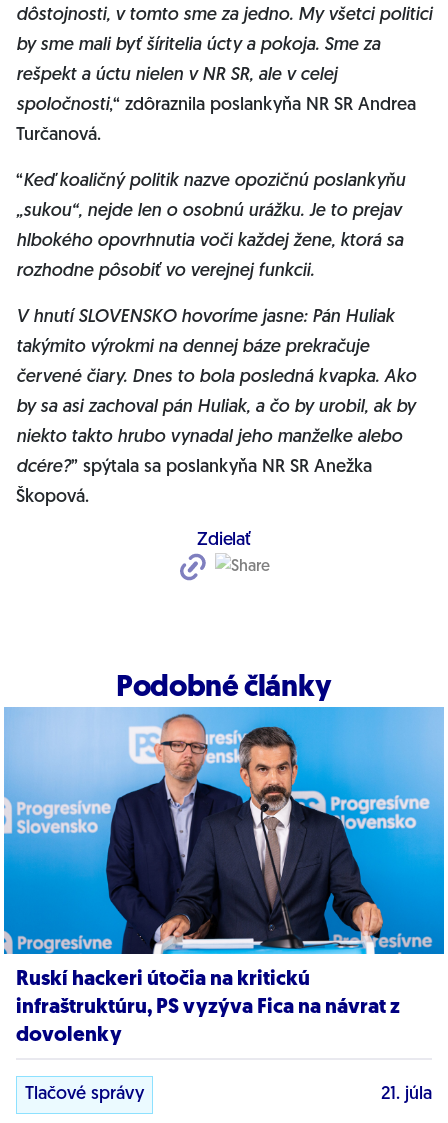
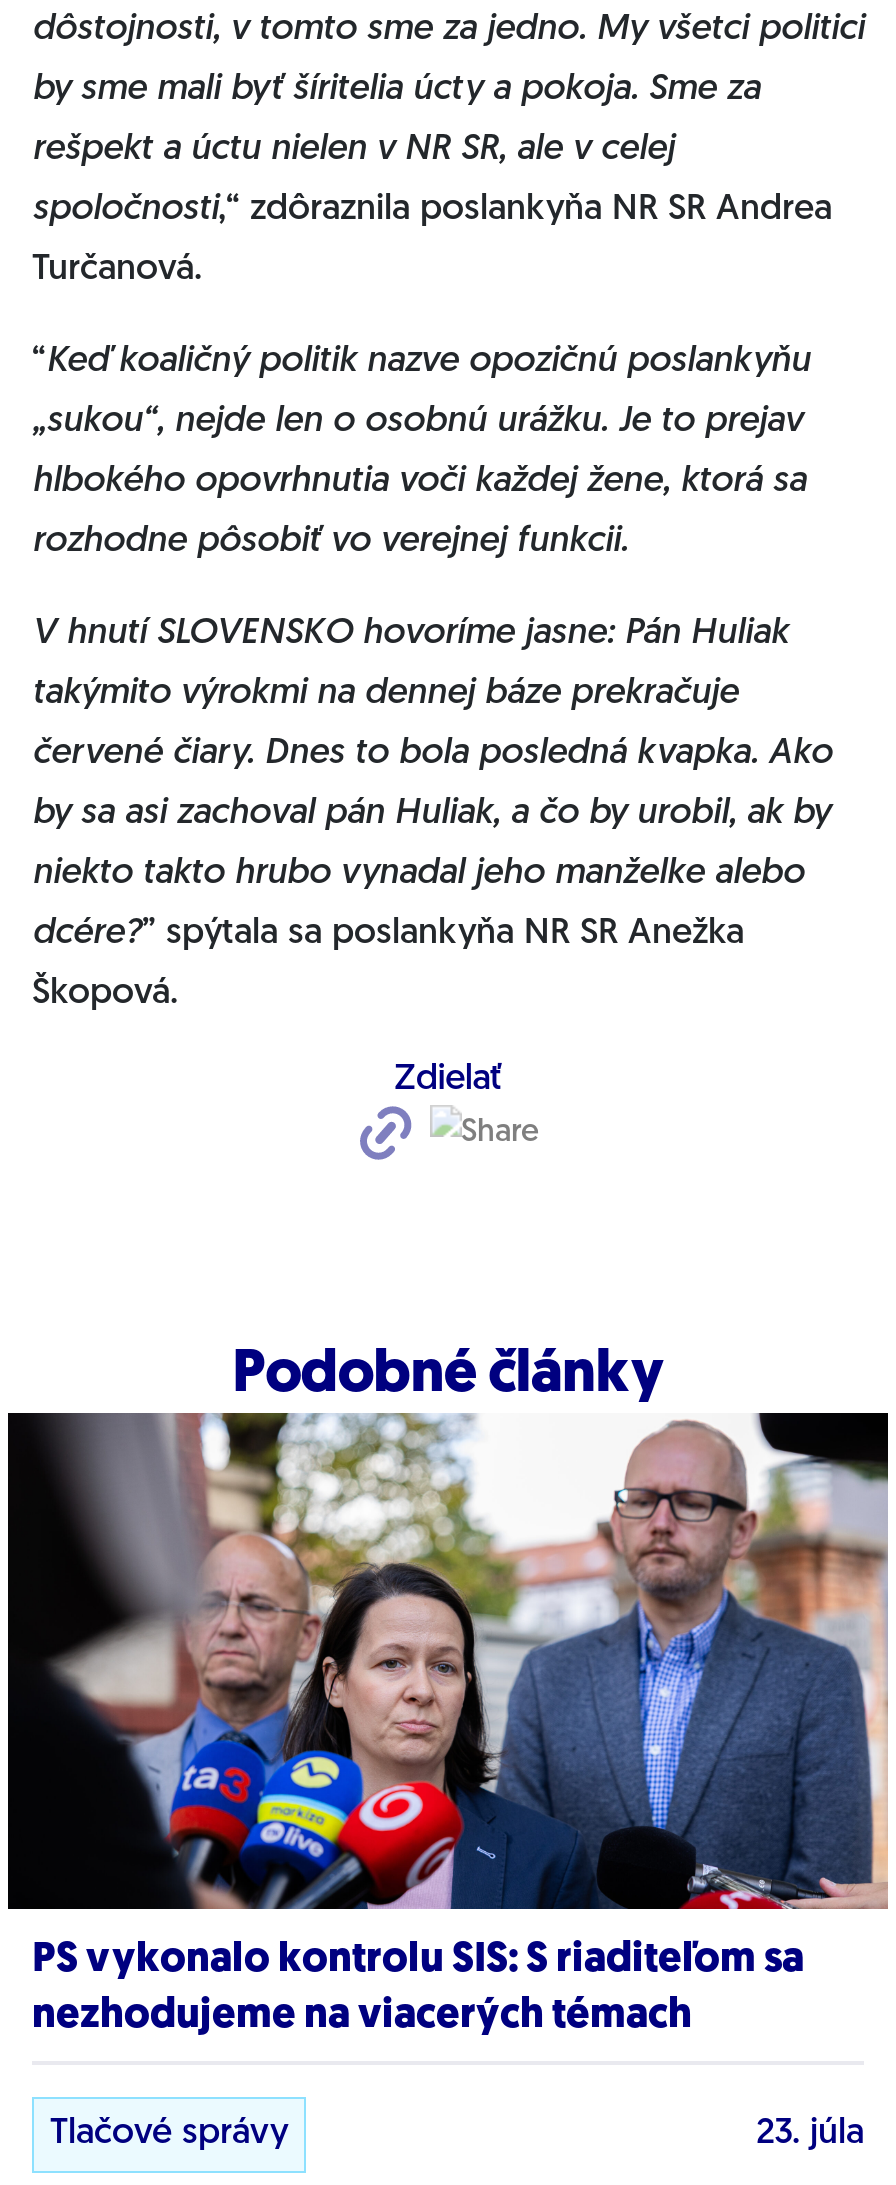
- [image]
- Ruskí hackeri útočia na kritickú
- infraštruktúru, PS vyzýva Fica na návrat z
- dovolenky
+ [image]
+ PS vykonalo kontrolu SIS: S riaditeľom sa
+ nezhodujeme na viacerých témach

- 21. júla
+ 23. júla
